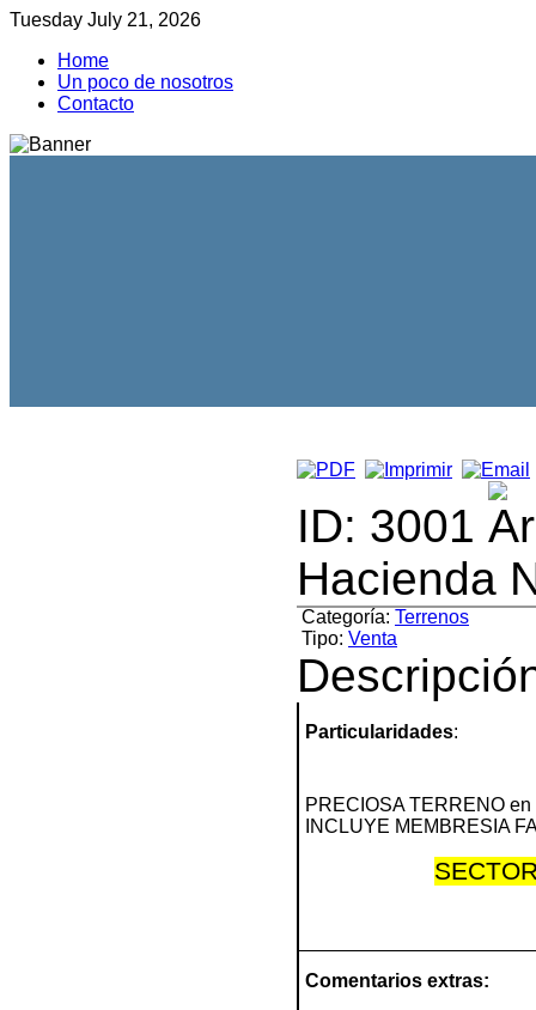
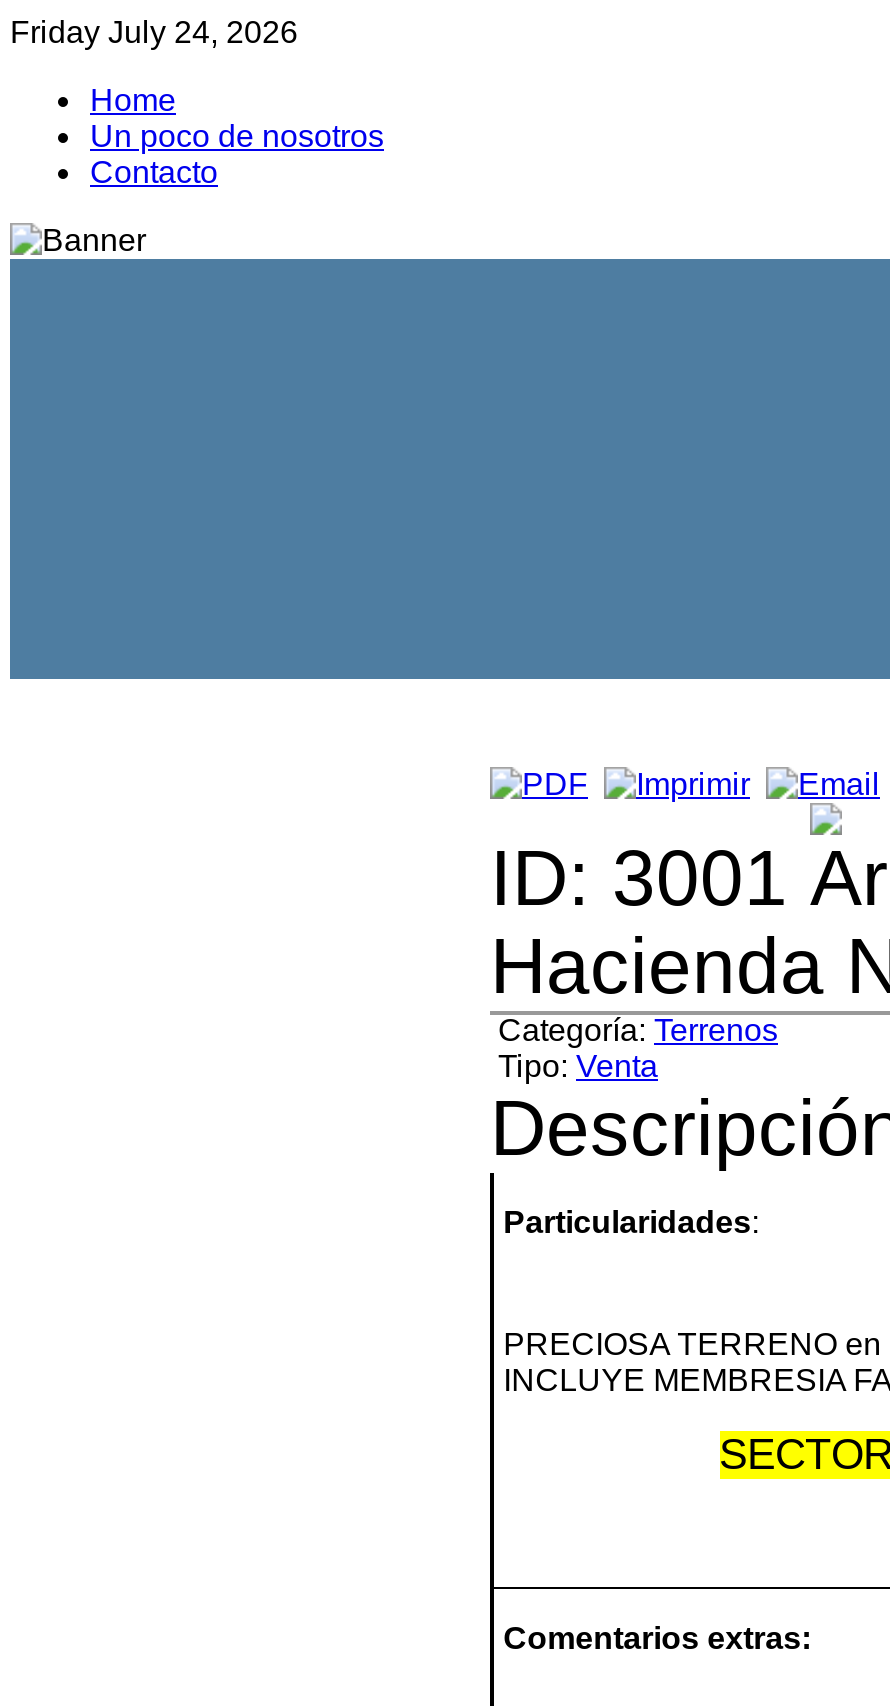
- Tuesday July 21, 2026
+ Friday July 24, 2026
